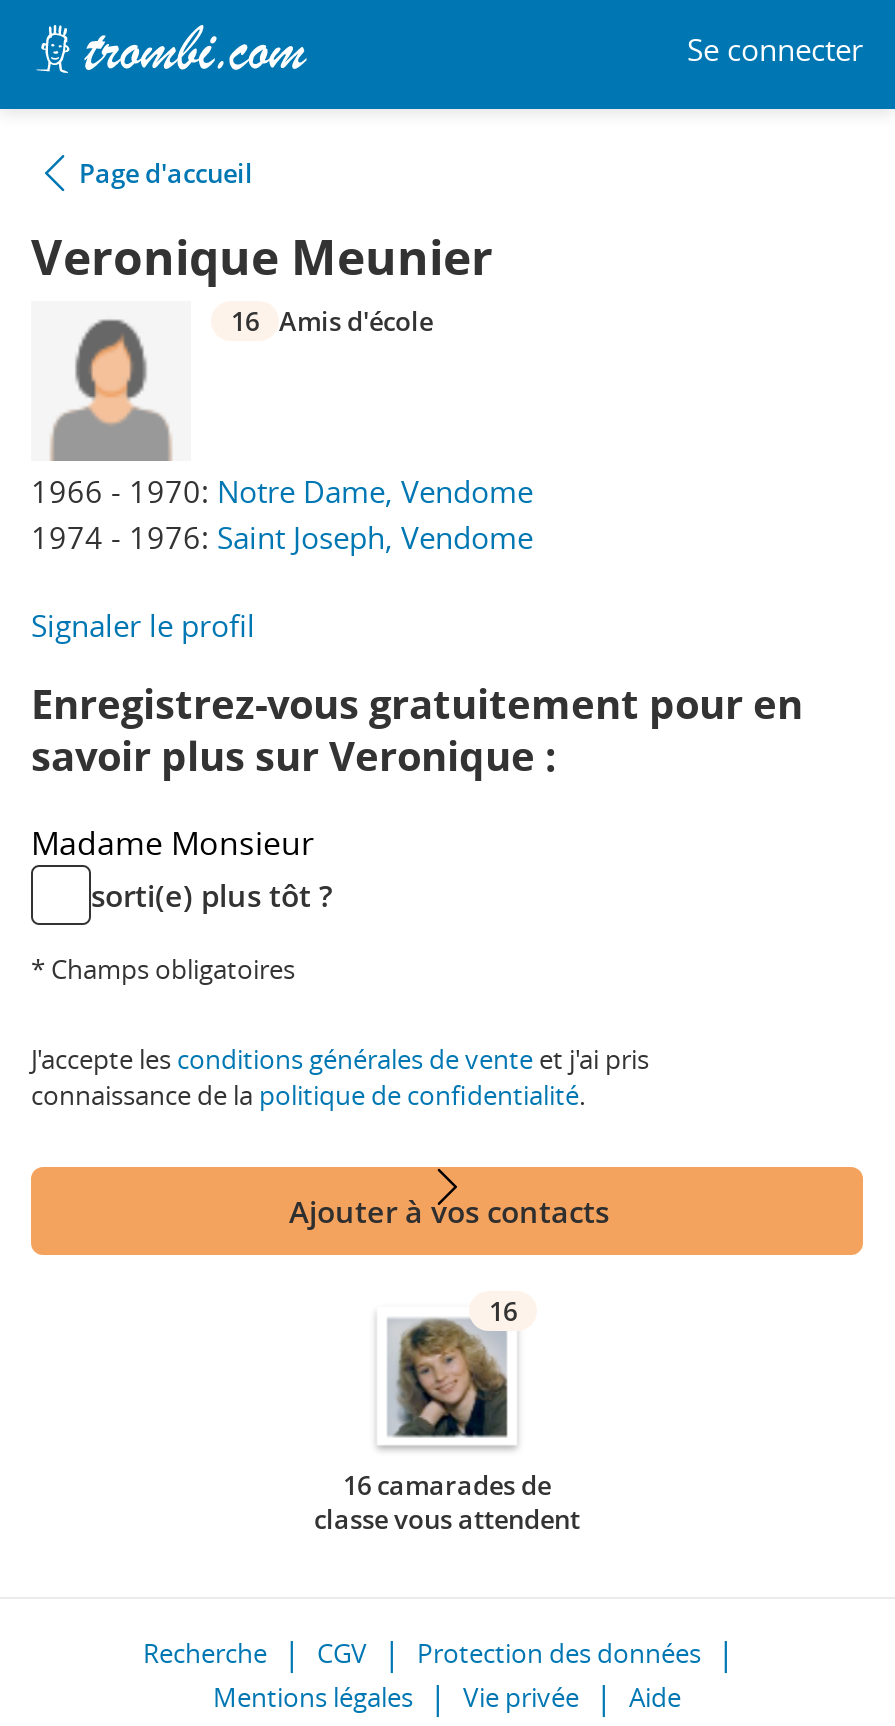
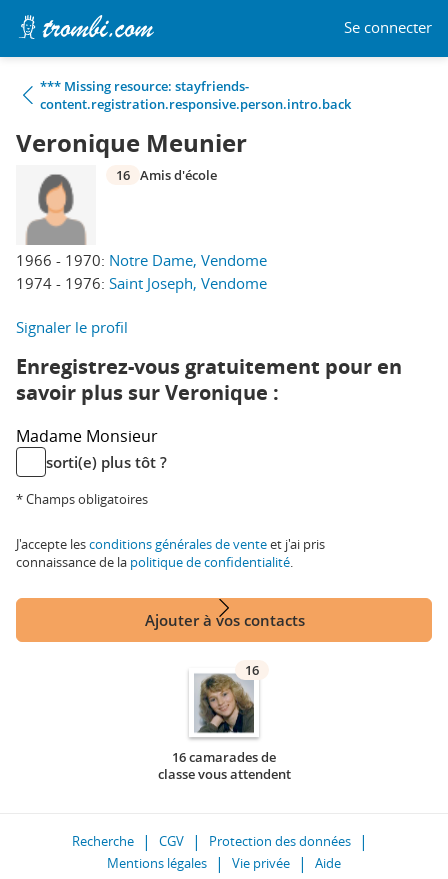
- Page d'accueil
+ *** Missing resource: stayfriends-
+ content.registration.responsive.person.intro.back
